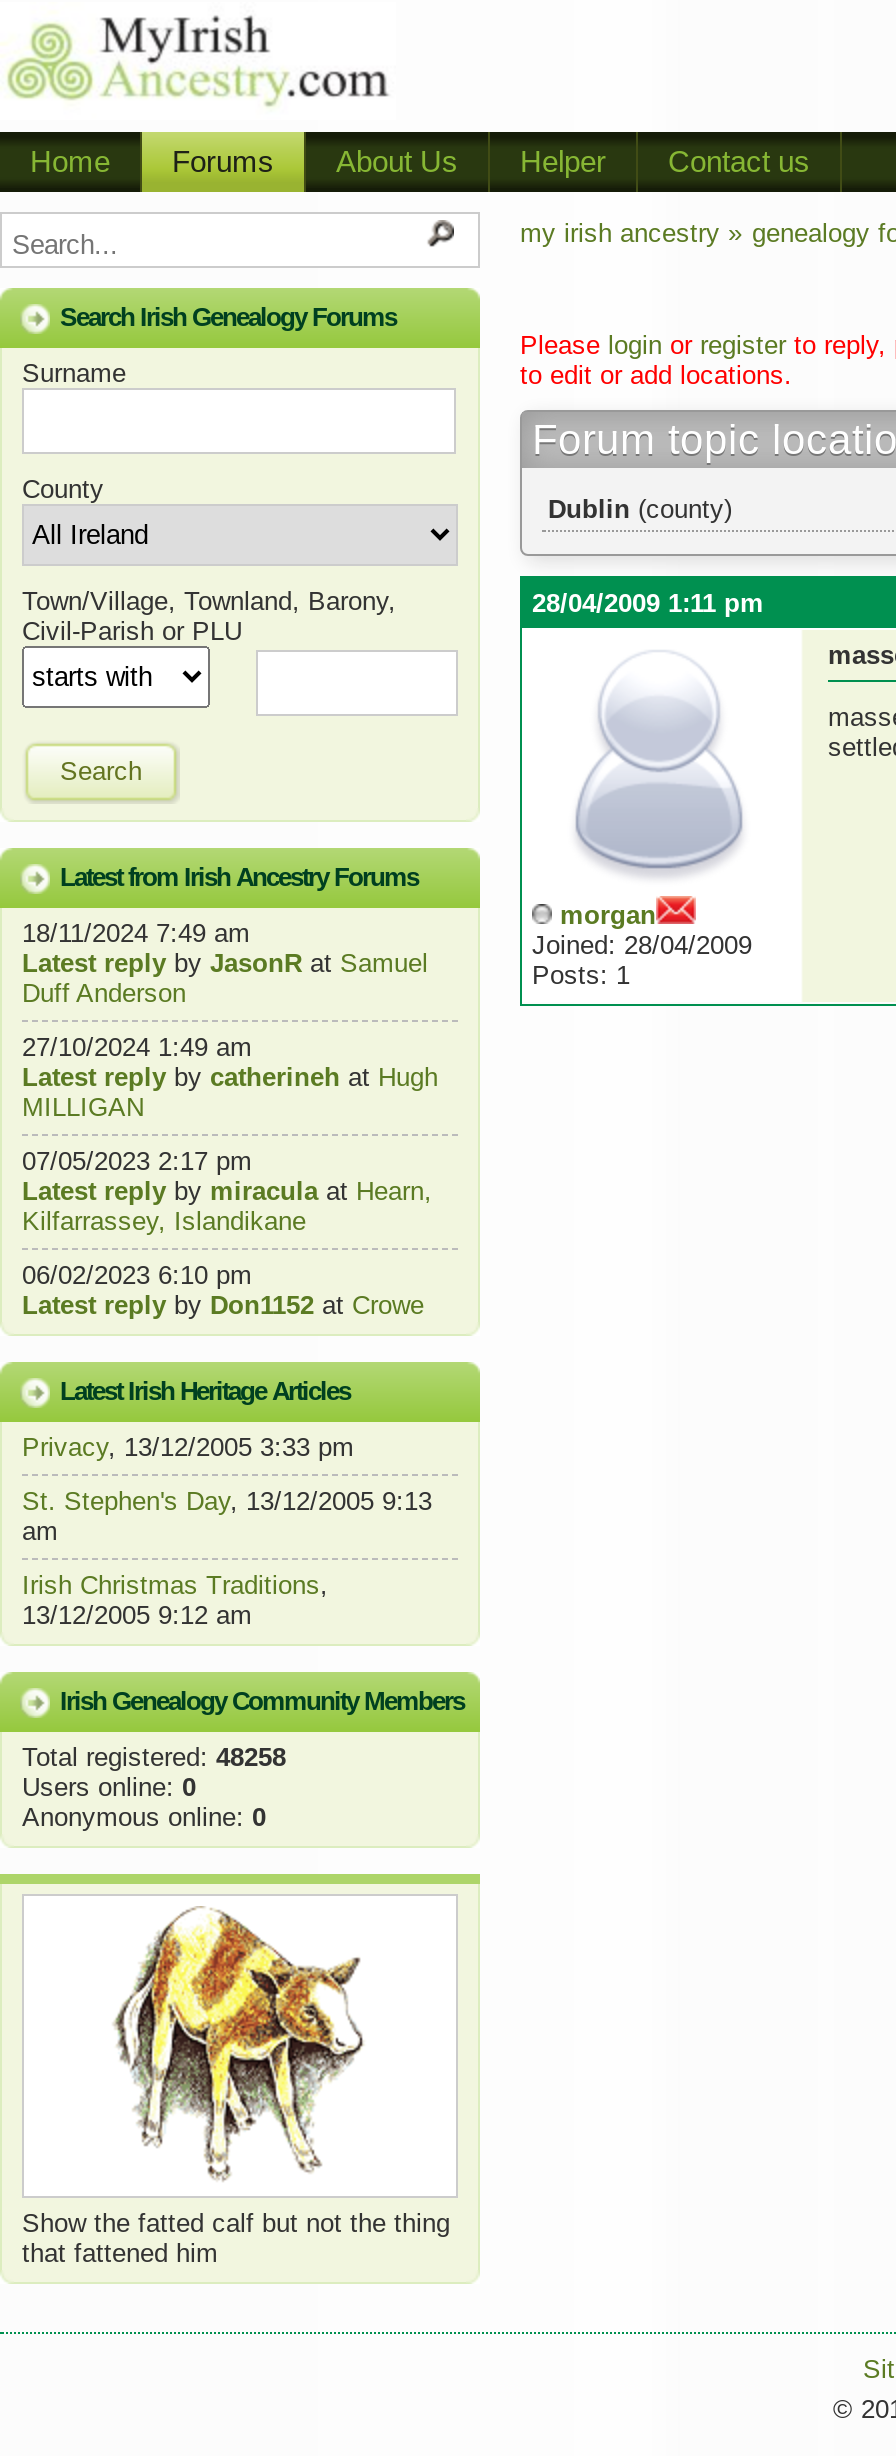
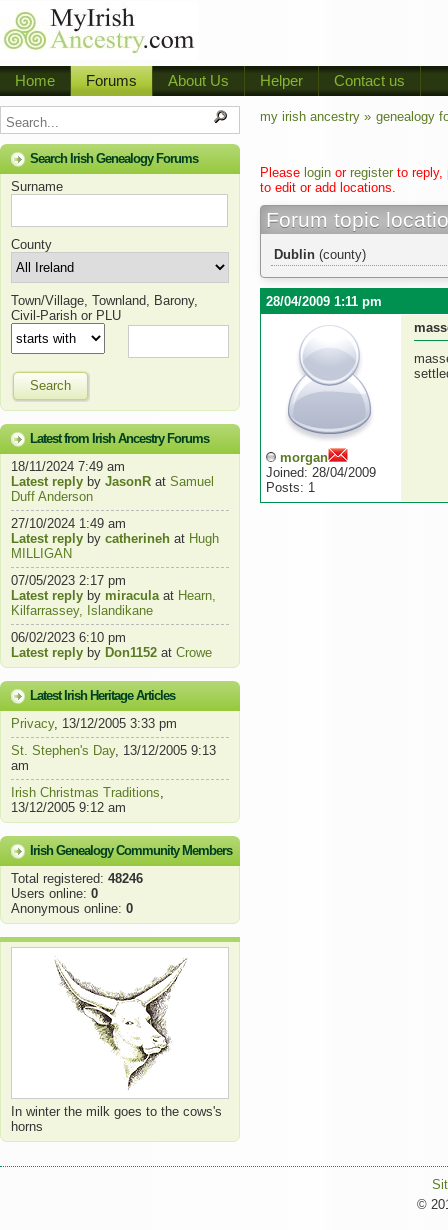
- Total registered: 48258
+ Total registered: 48246

- [image]
- Show the fatted calf but not the thing
- that fattened him
+ [image]
+ In winter the milk goes to the cows's
+ horns
